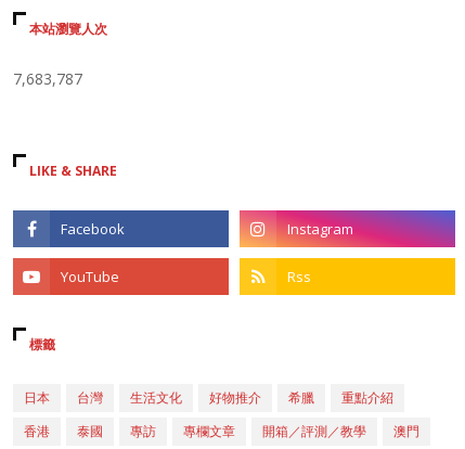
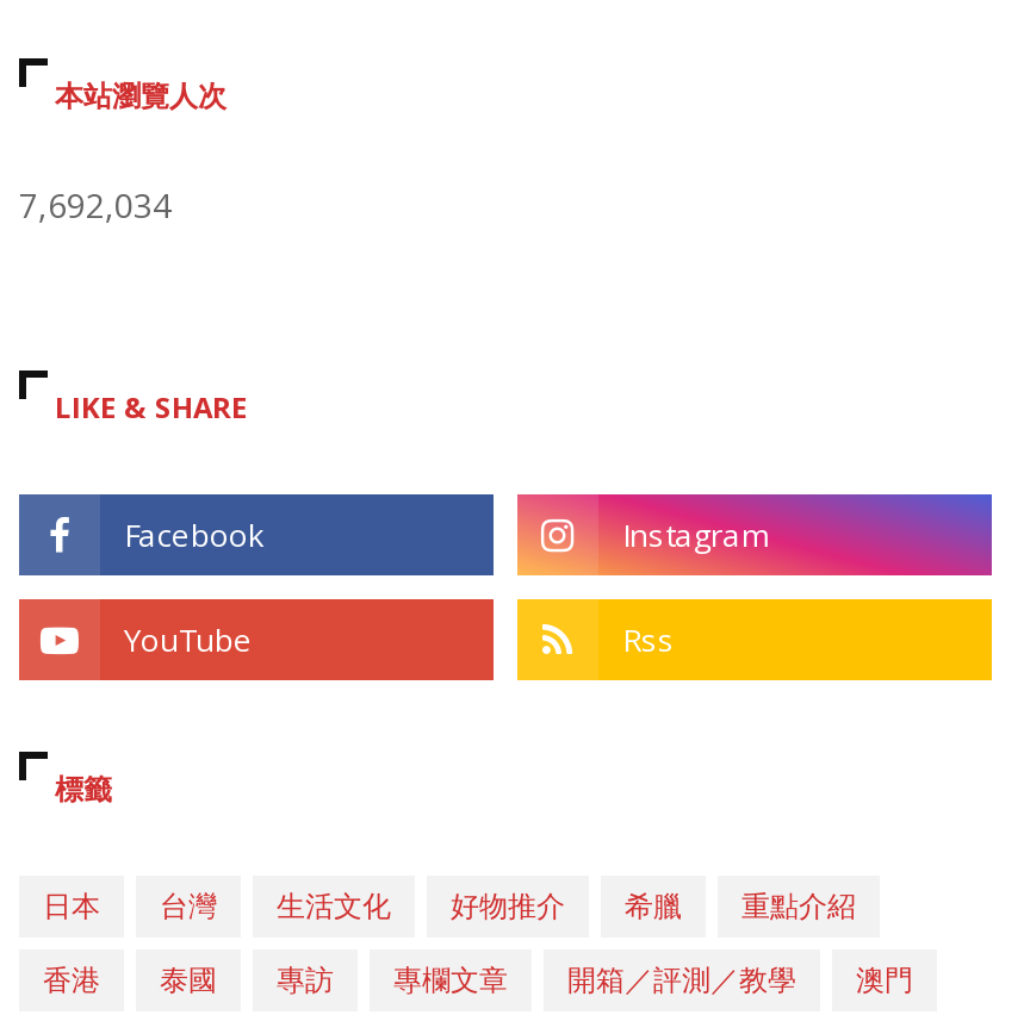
- 7,683,787
+ 7,692,034
